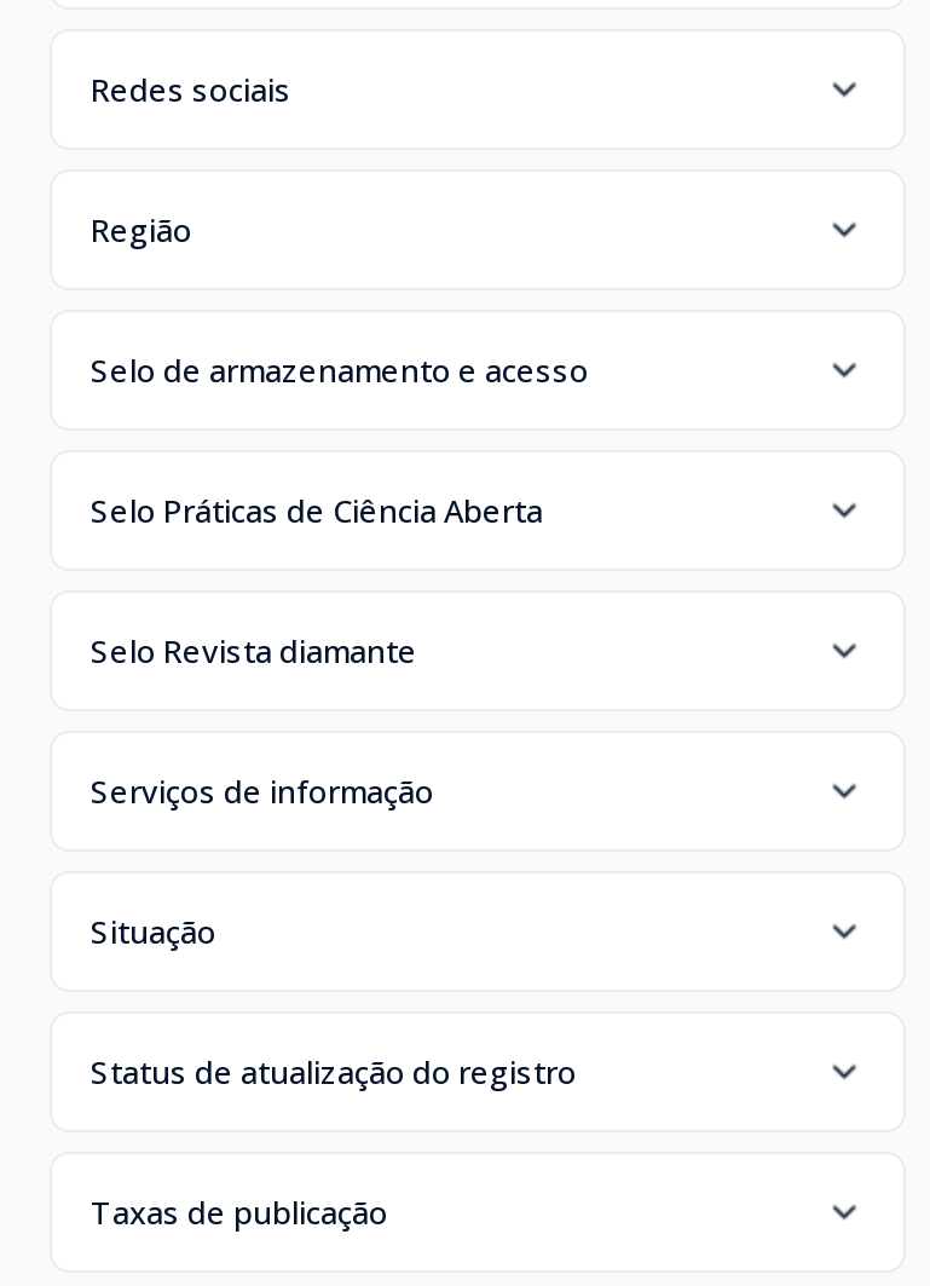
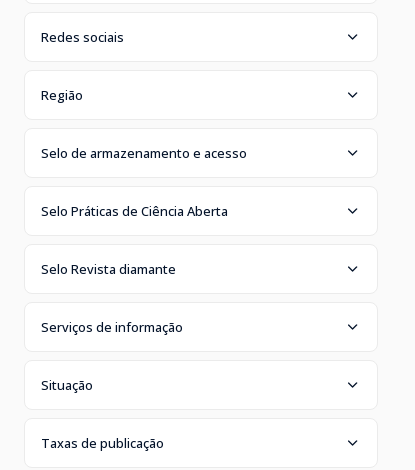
- Status de atualização do registro
